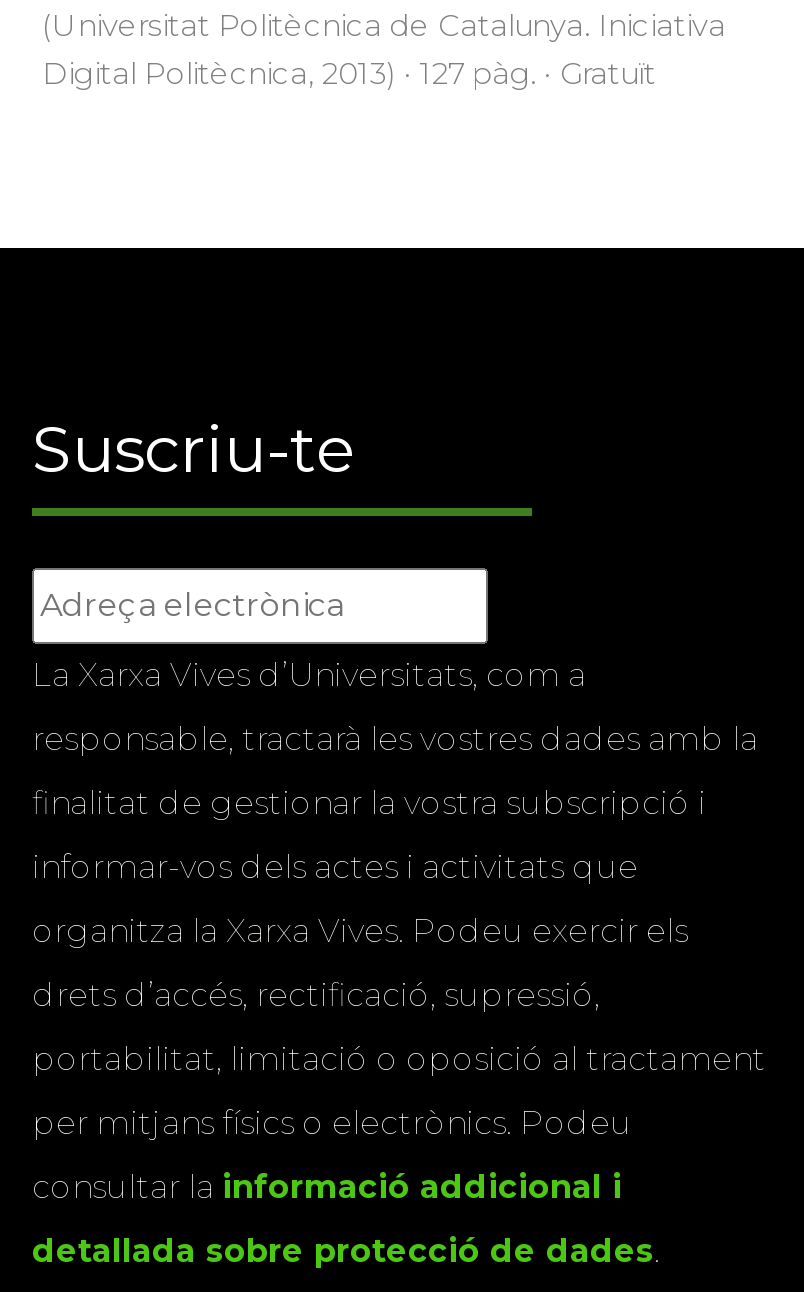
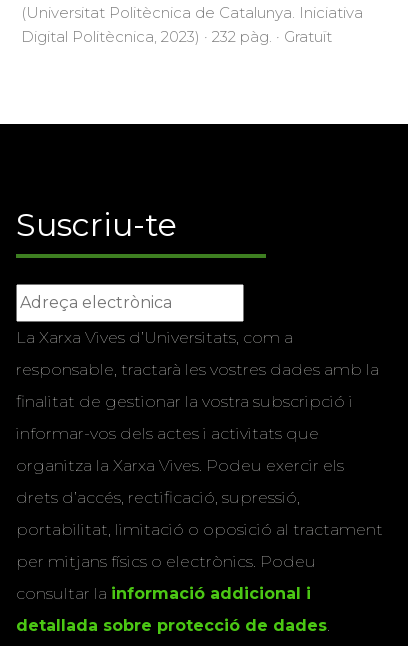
- Digital Politècnica, 2013) · 127 pàg. · Gratuït
+ Digital Politècnica, 2023) · 232 pàg. · Gratuït
